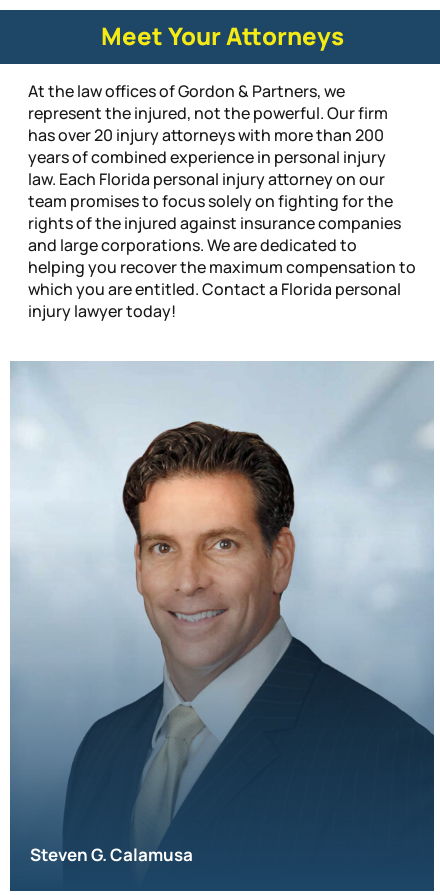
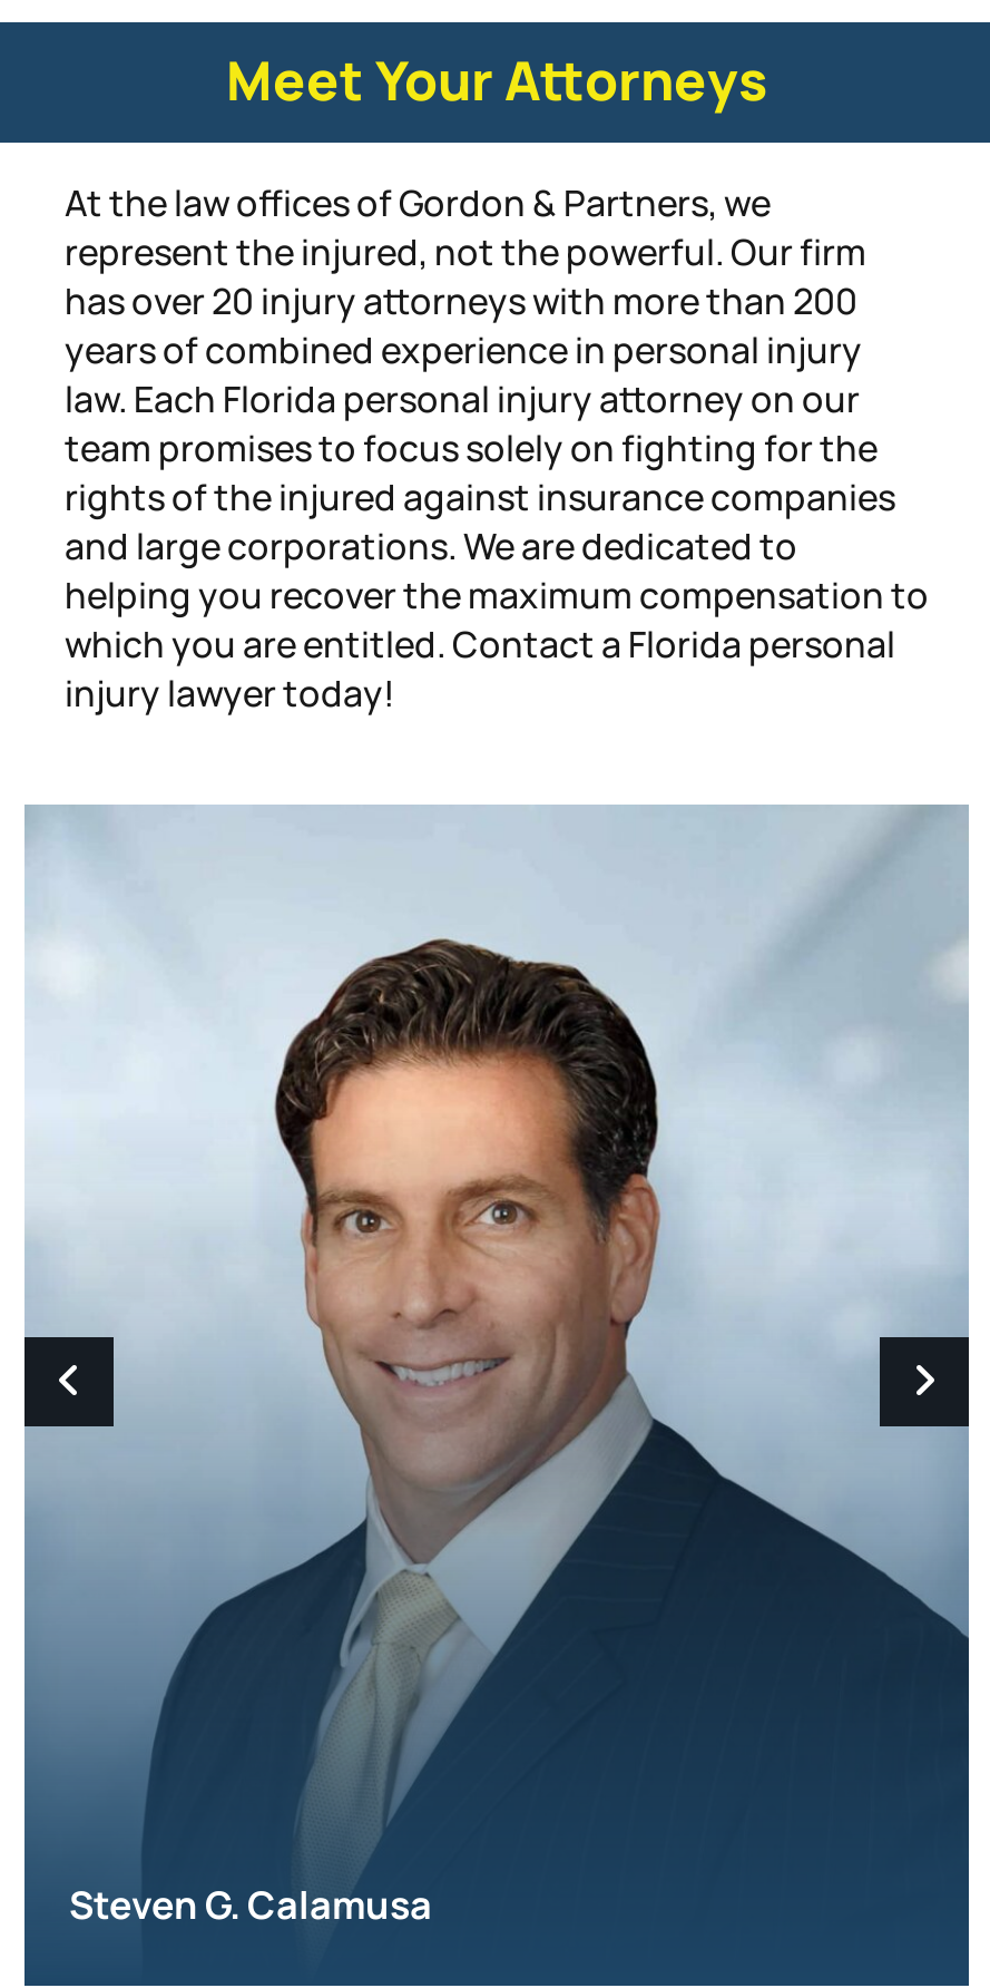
+ [image]

+ [image]
